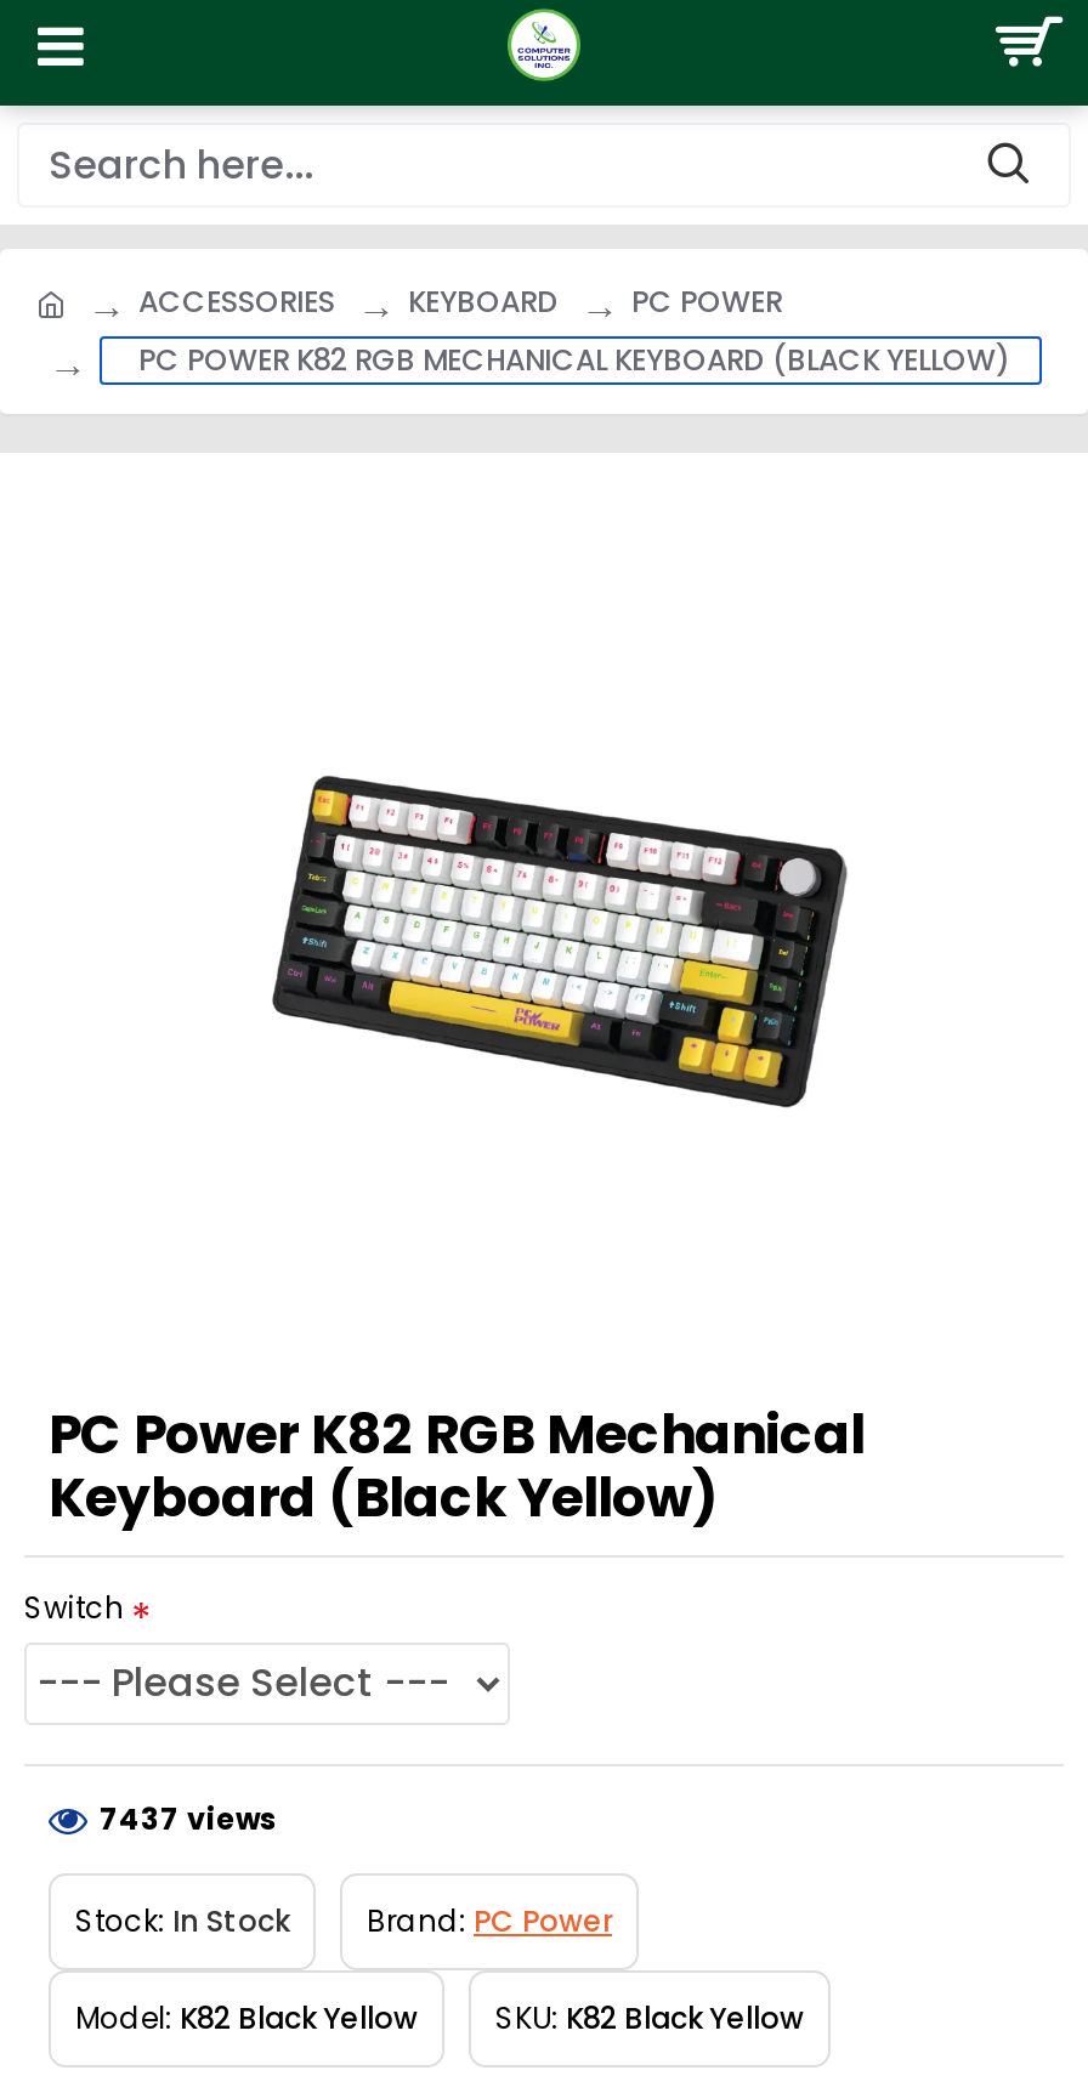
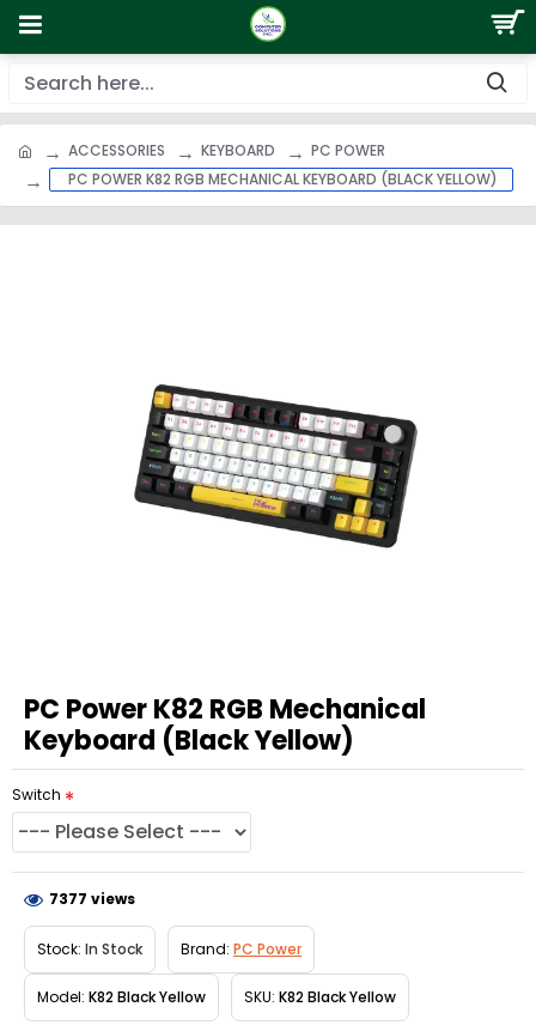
- 7437 views
+ 7377 views
